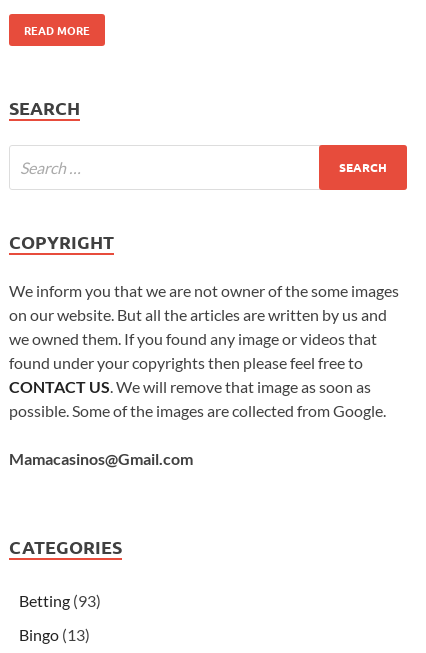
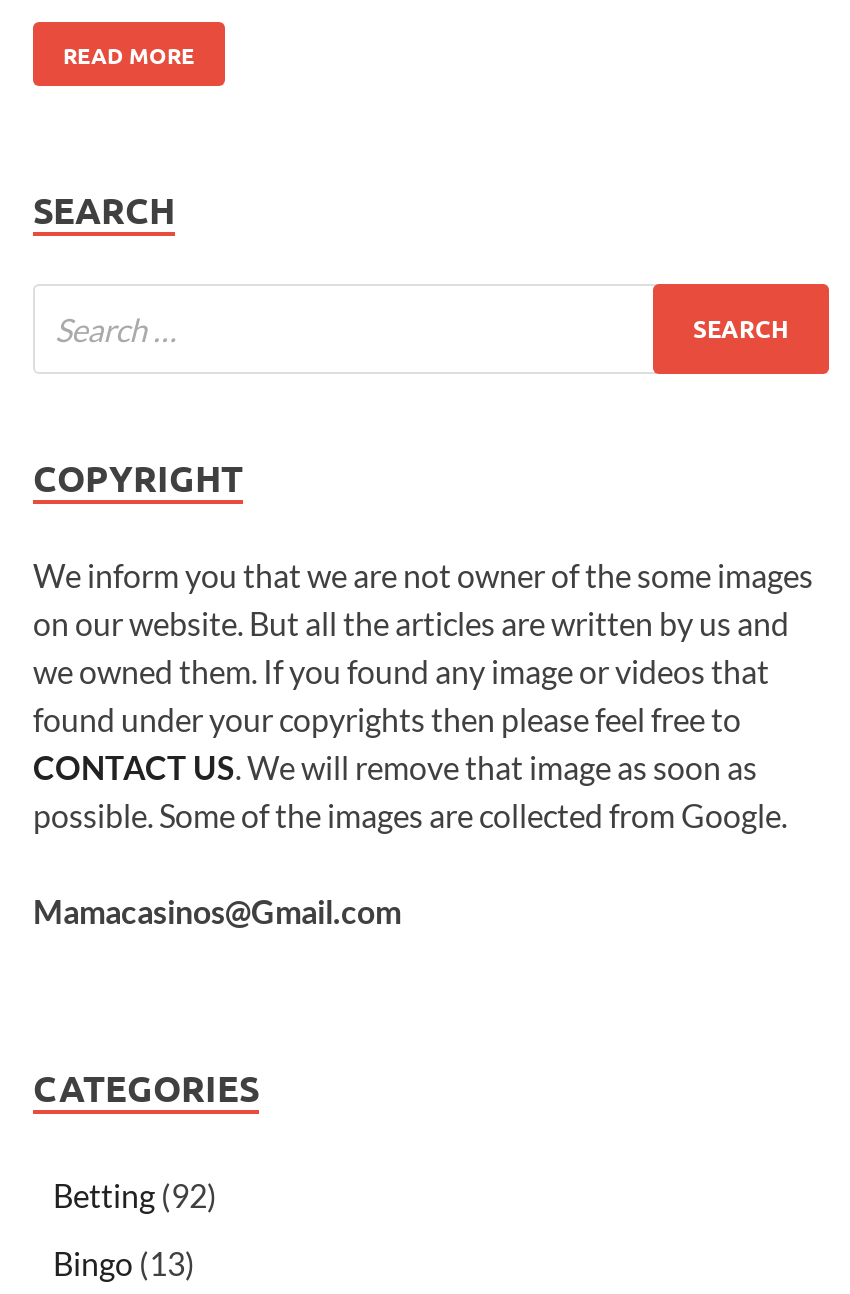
- Betting (93)
+ Betting (92)
